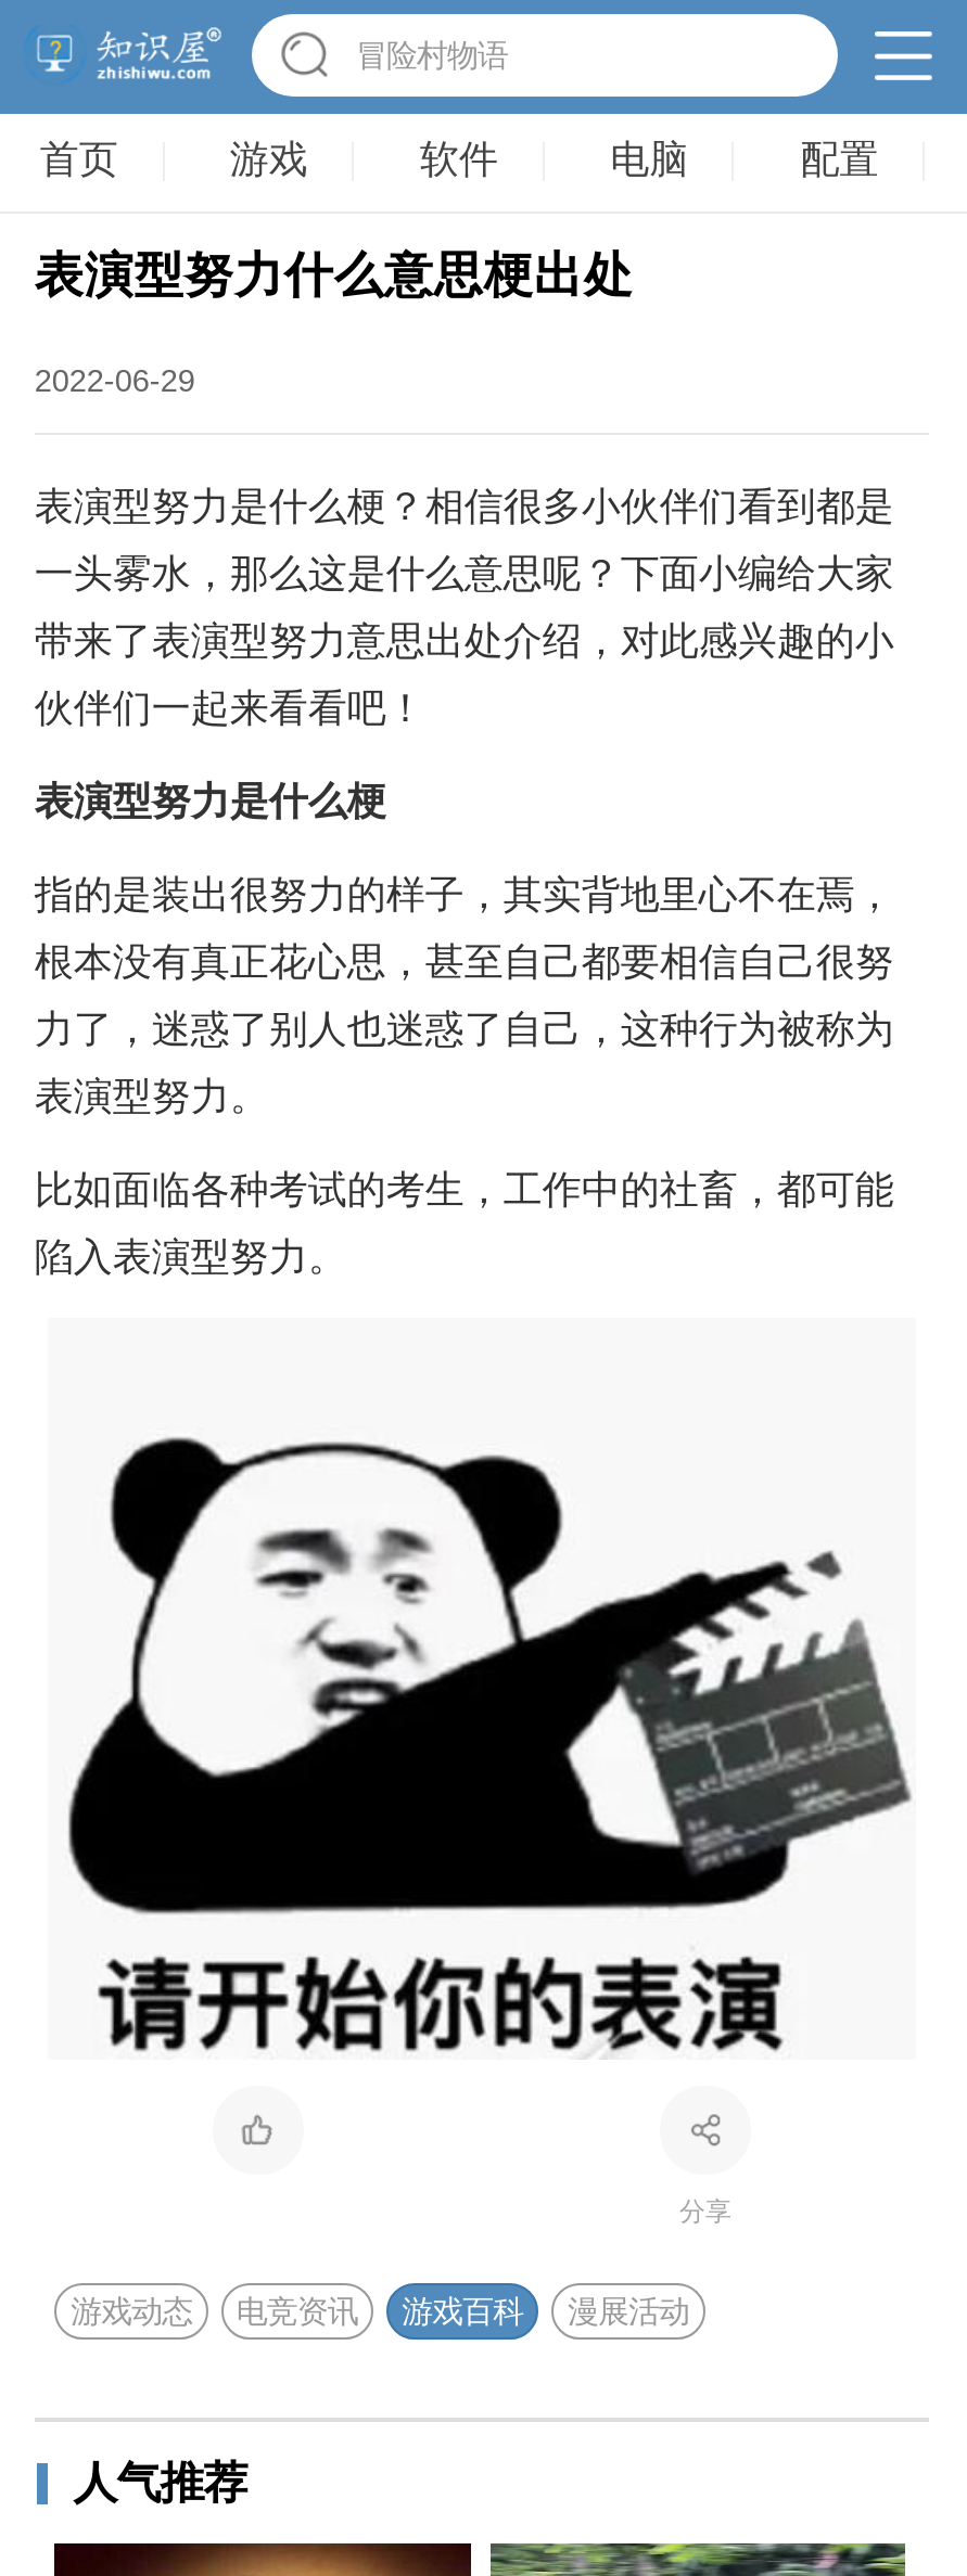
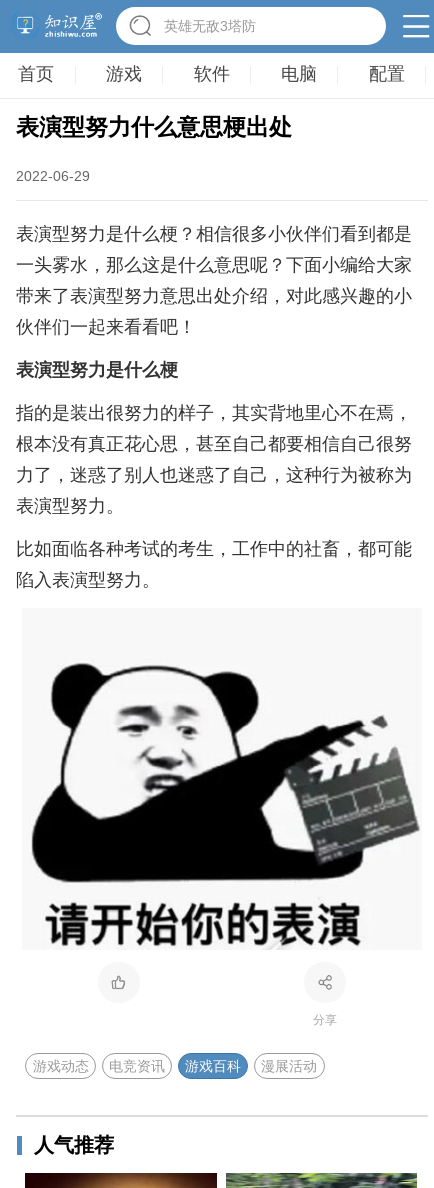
- 冒险村物语
+ 英雄无敌3塔防
